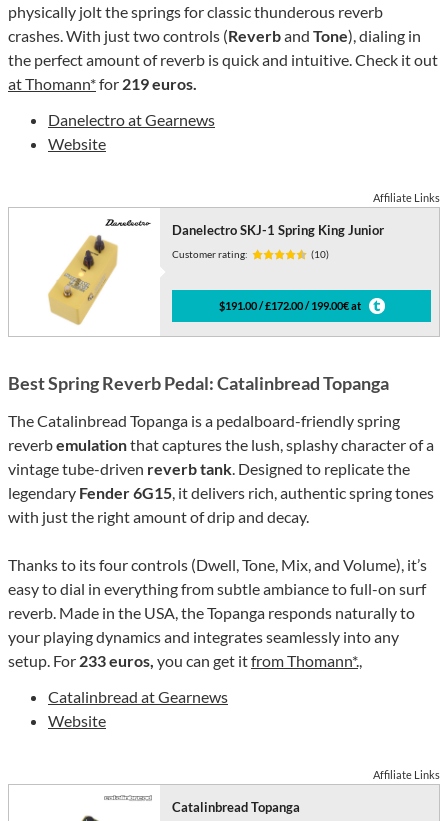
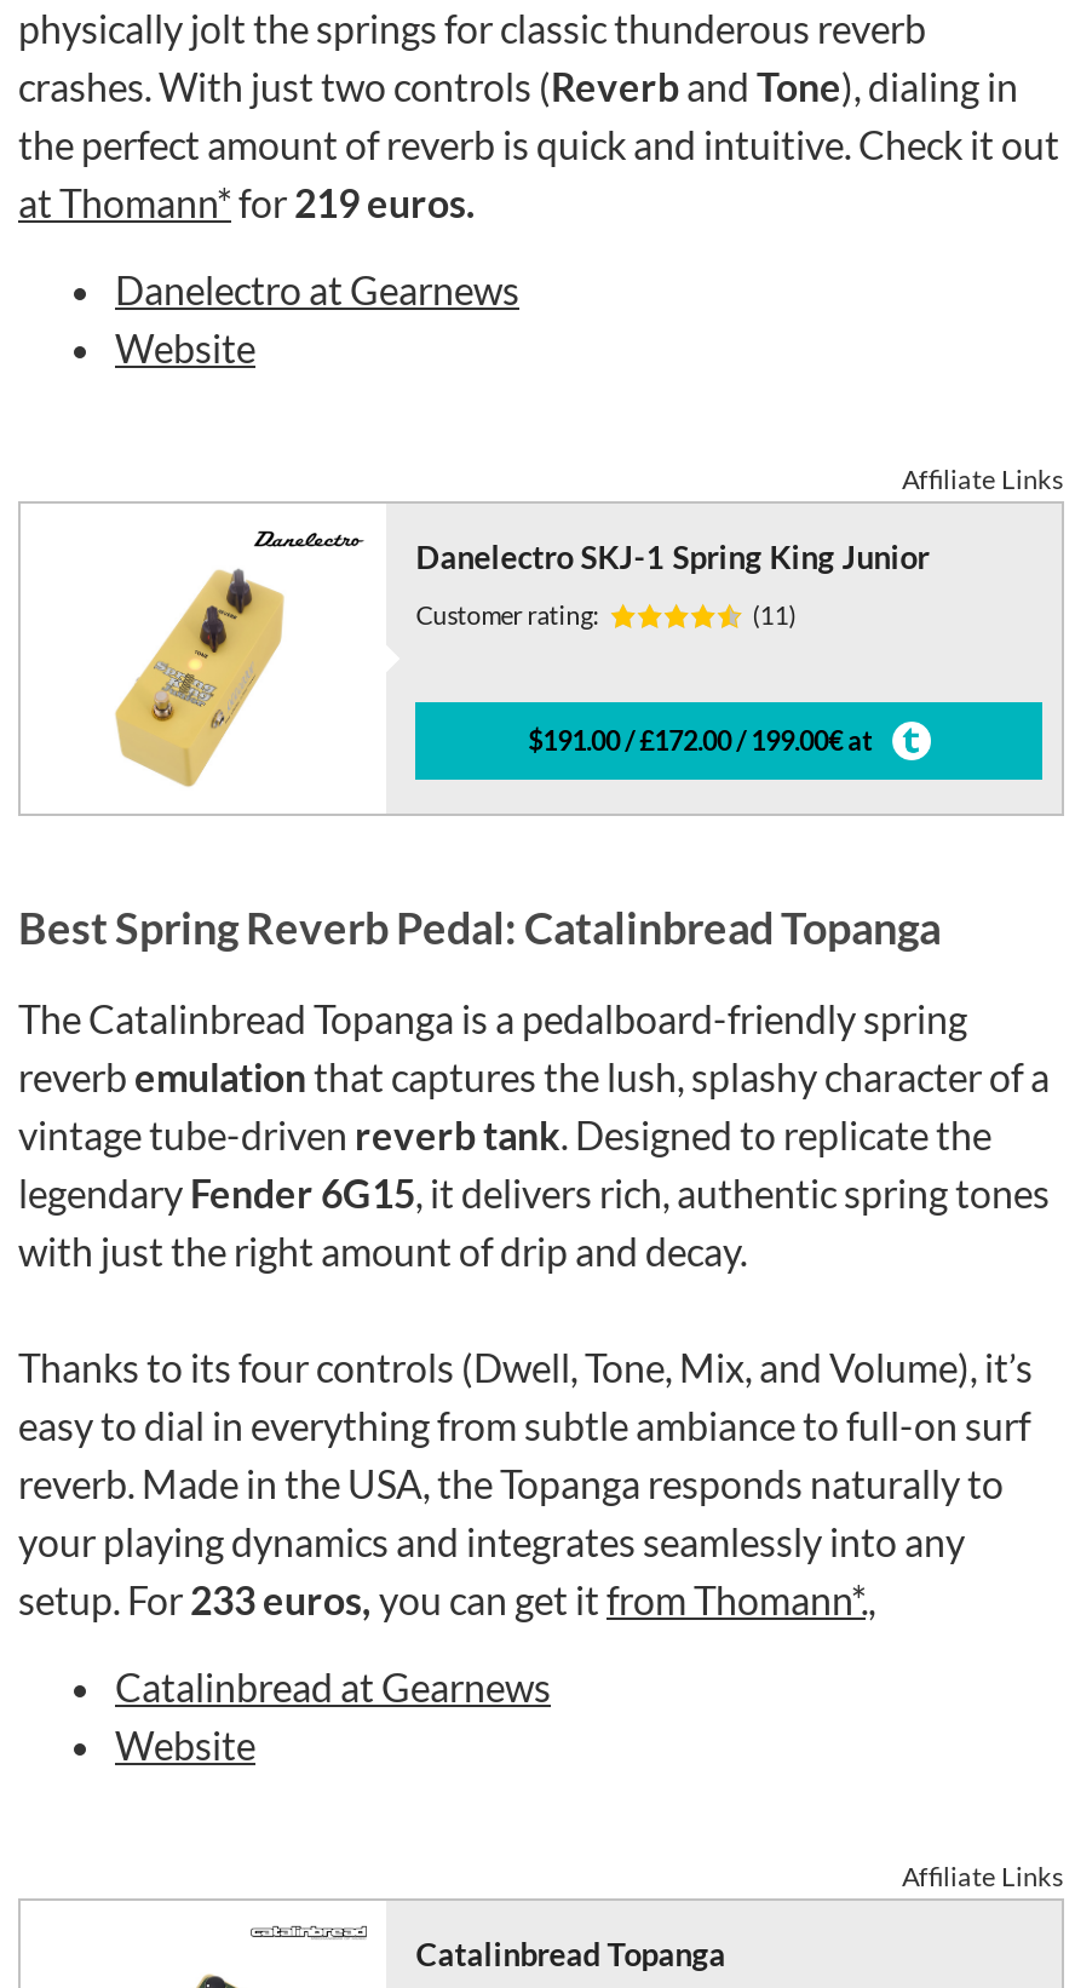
- (10)
+ (11)
